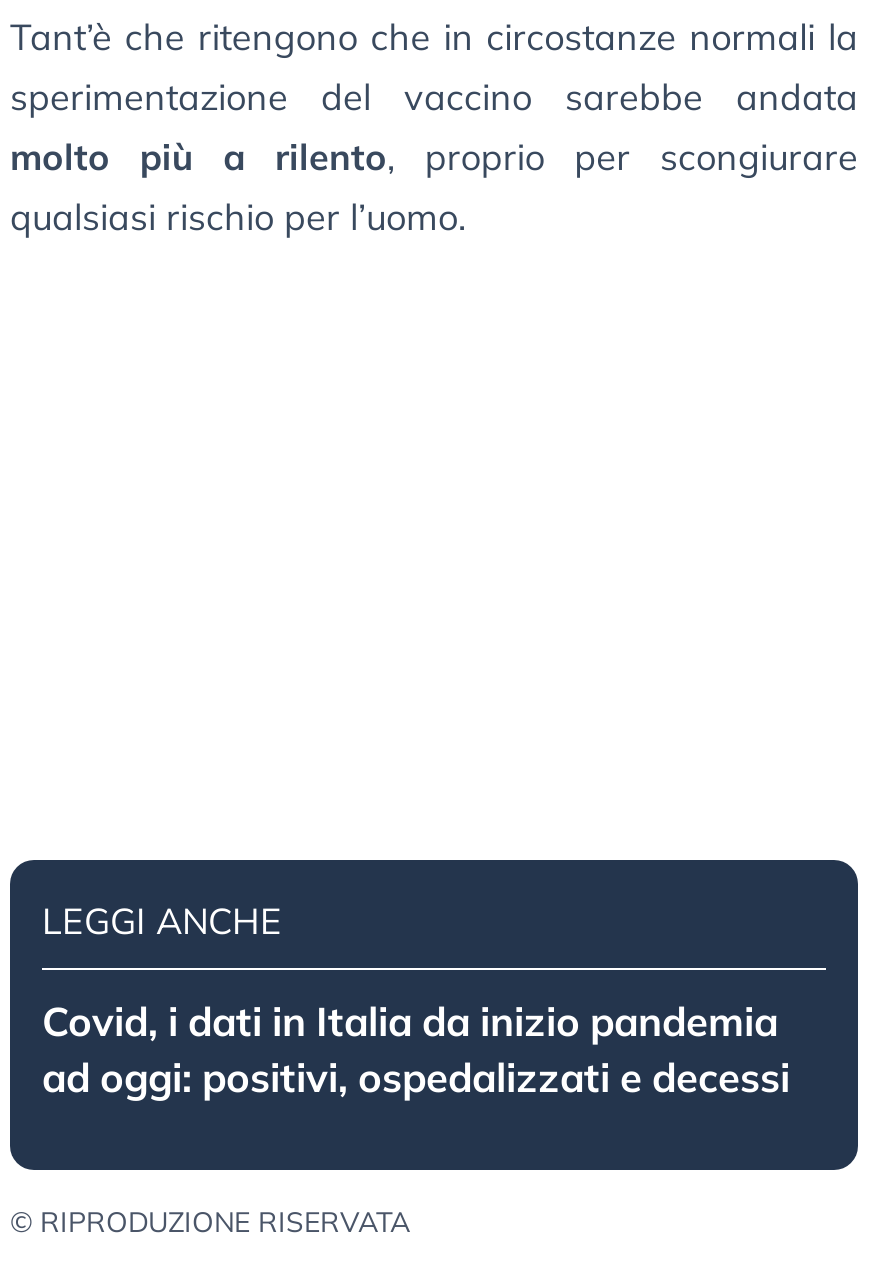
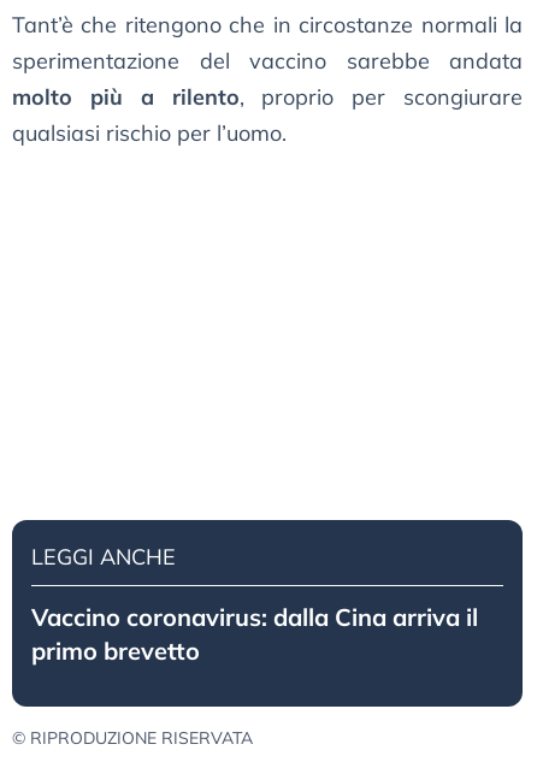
- Covid, i dati in Italia da inizio pandemia
- ad oggi: positivi, ospedalizzati e decessi
+ Vaccino coronavirus: dalla Cina arriva il
+ primo brevetto
